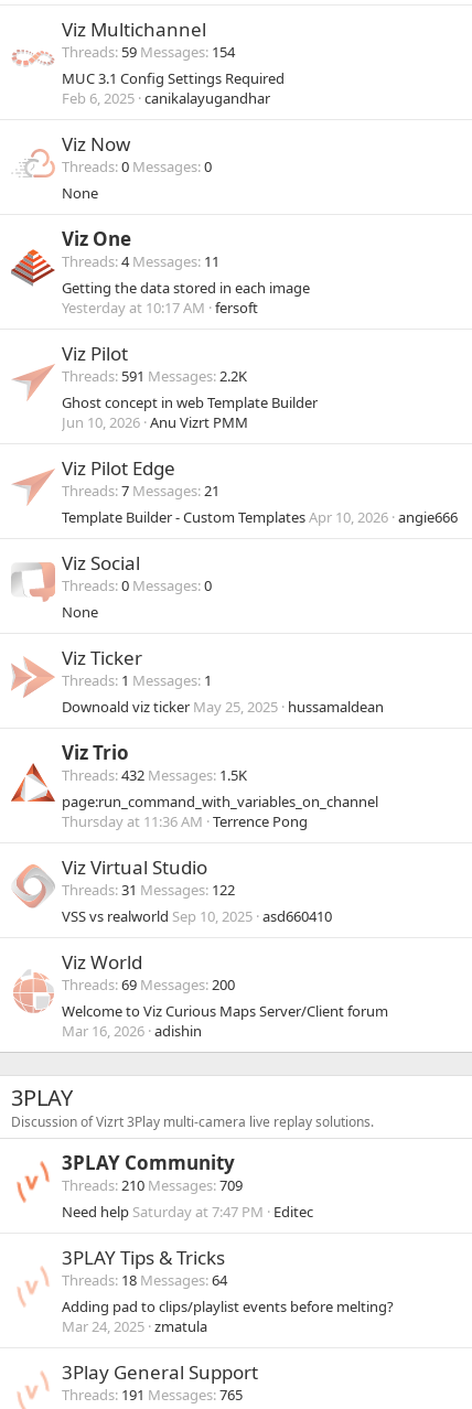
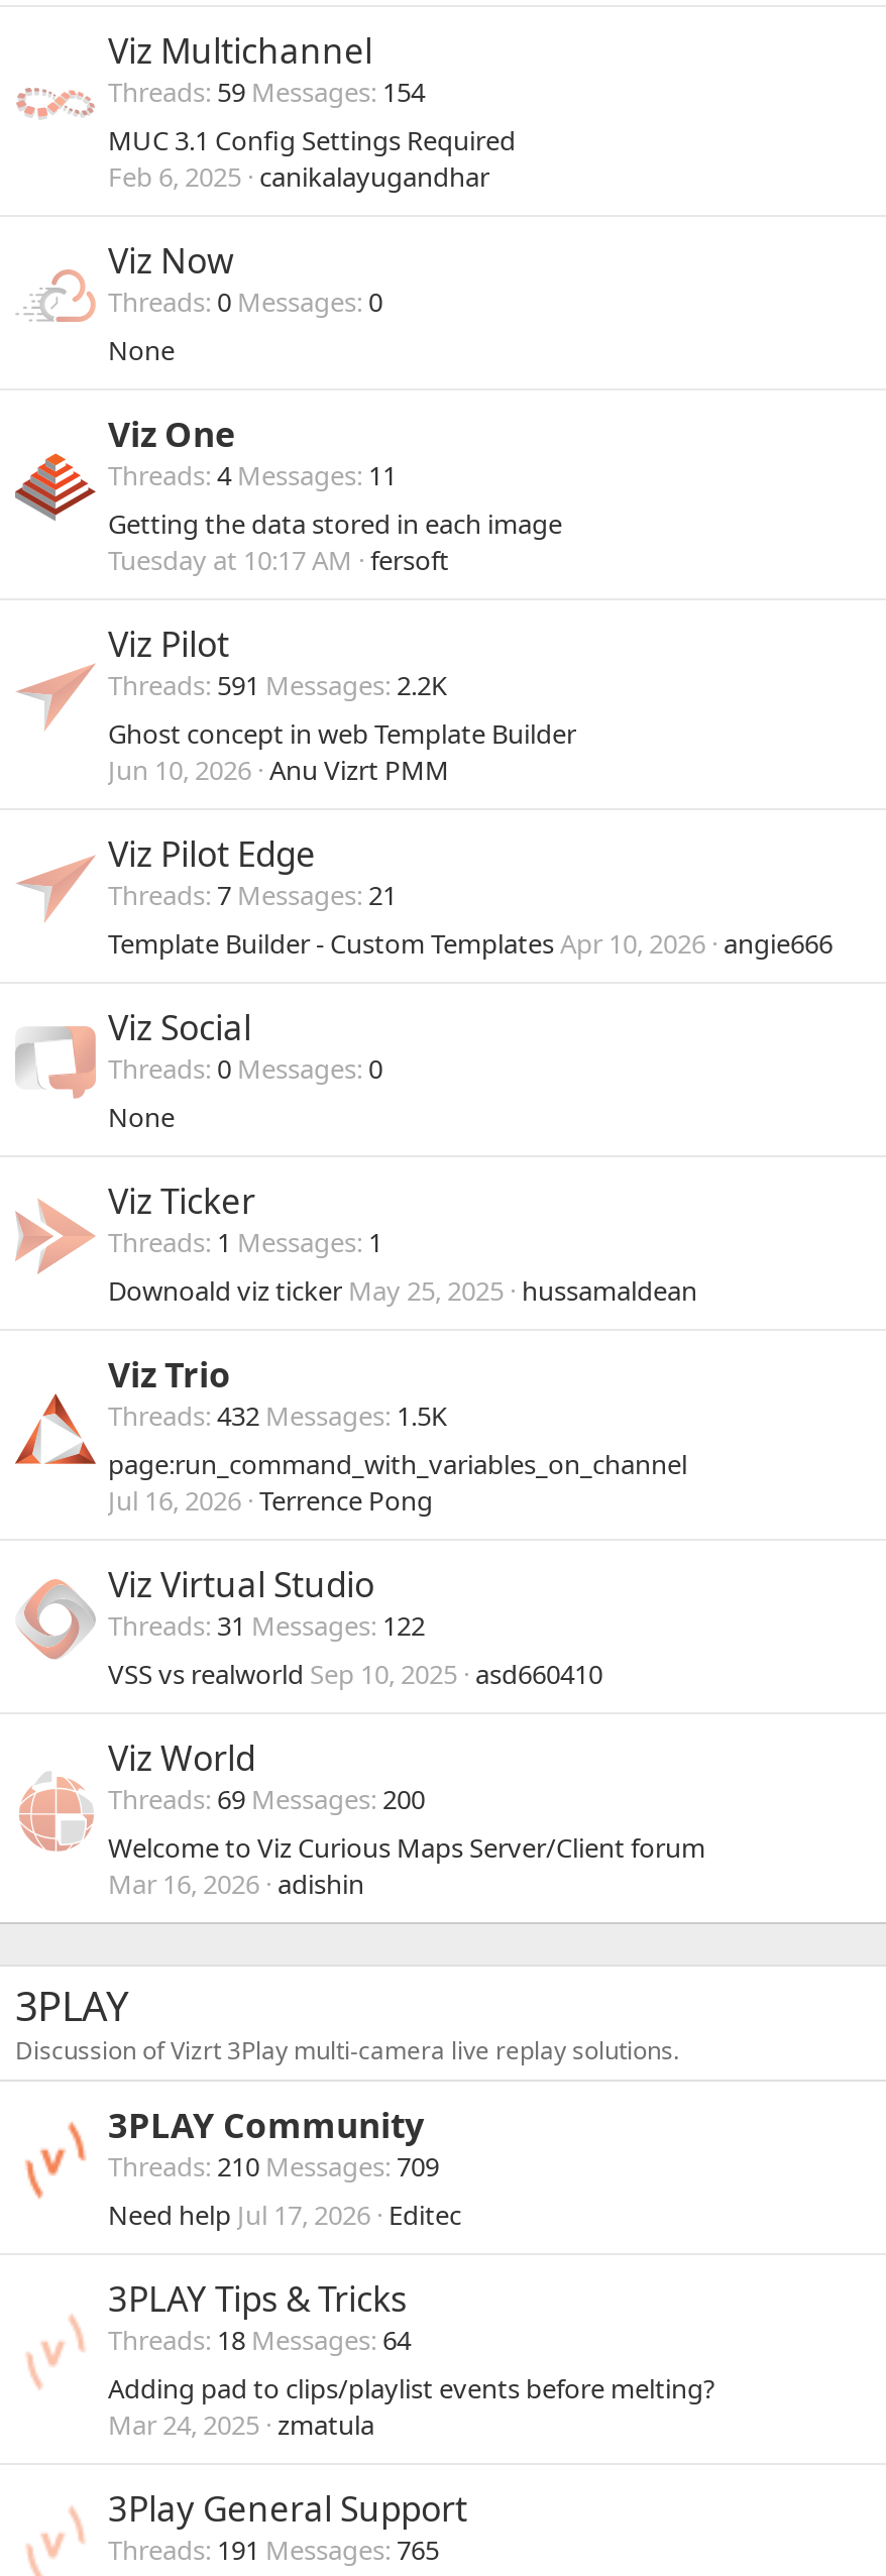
- Yesterday at 10:17 AM fersoft
+ Tuesday at 10:17 AM fersoft

- Thursday at 11:36 AM Terrence Pong
+ Jul 16, 2026 Terrence Pong

- Need help Saturday at 7:47 PM Editec
+ Need help Jul 17, 2026 Editec
